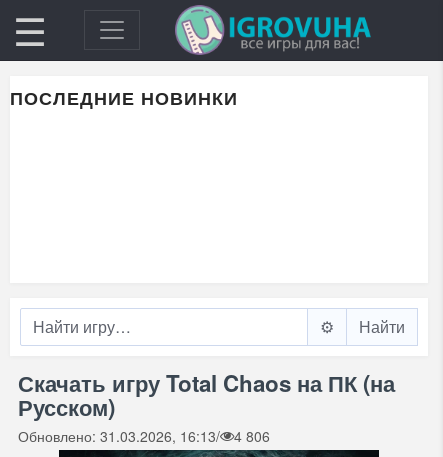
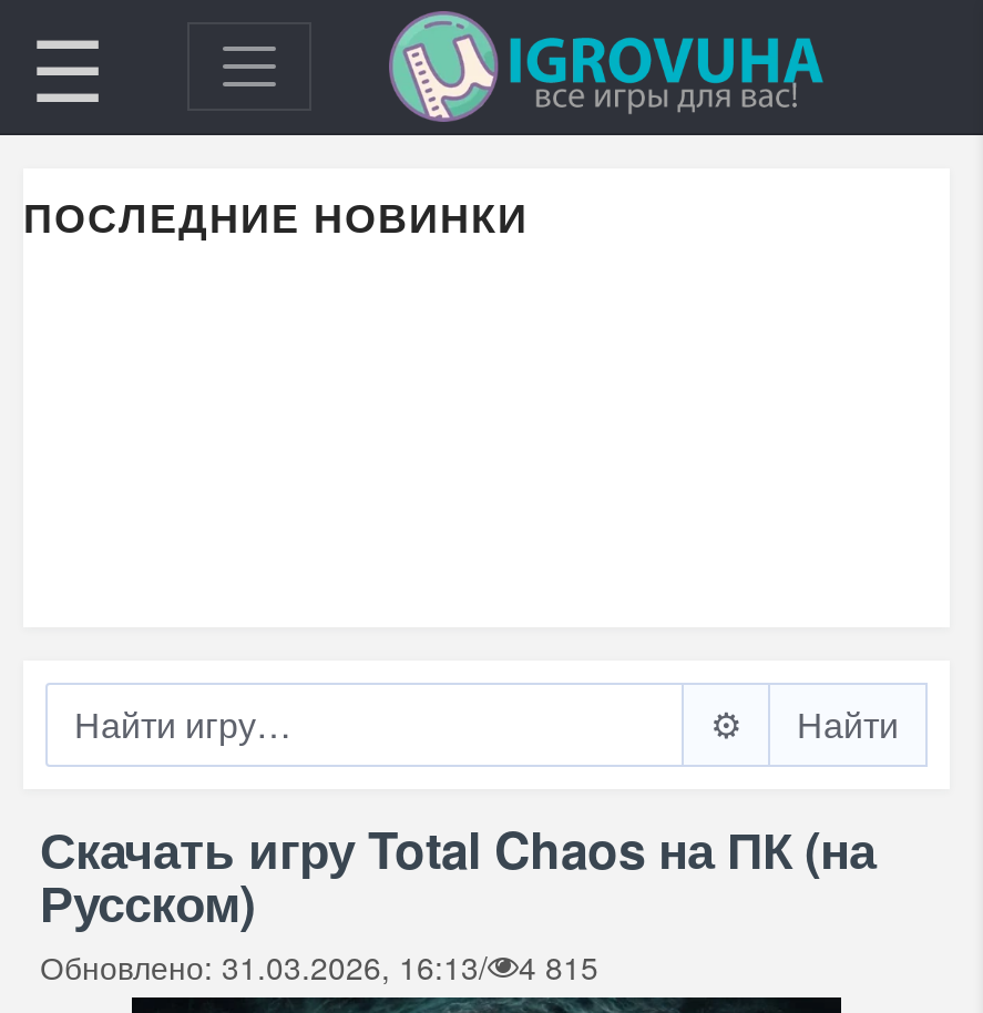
- Обновлено: 31.03.2026, 16:13/ 4 806
+ Обновлено: 31.03.2026, 16:13/ 4 815
